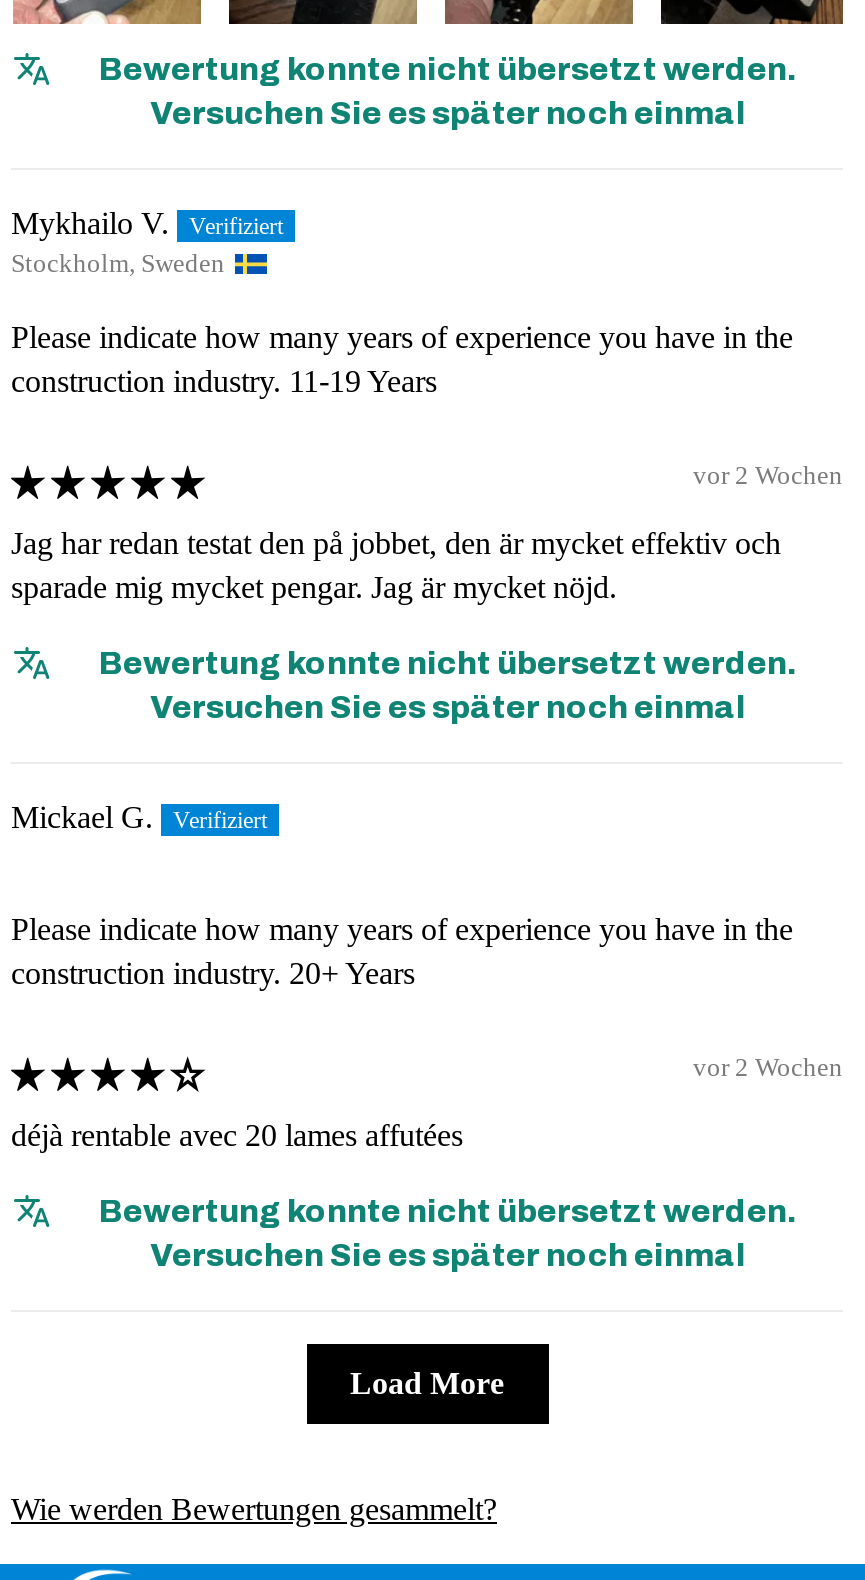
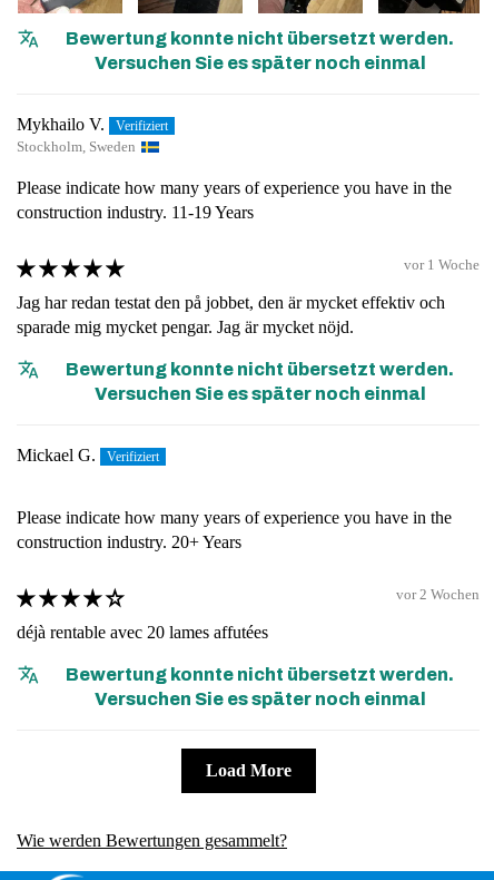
- vor 2 Wochen
+ vor 1 Woche
